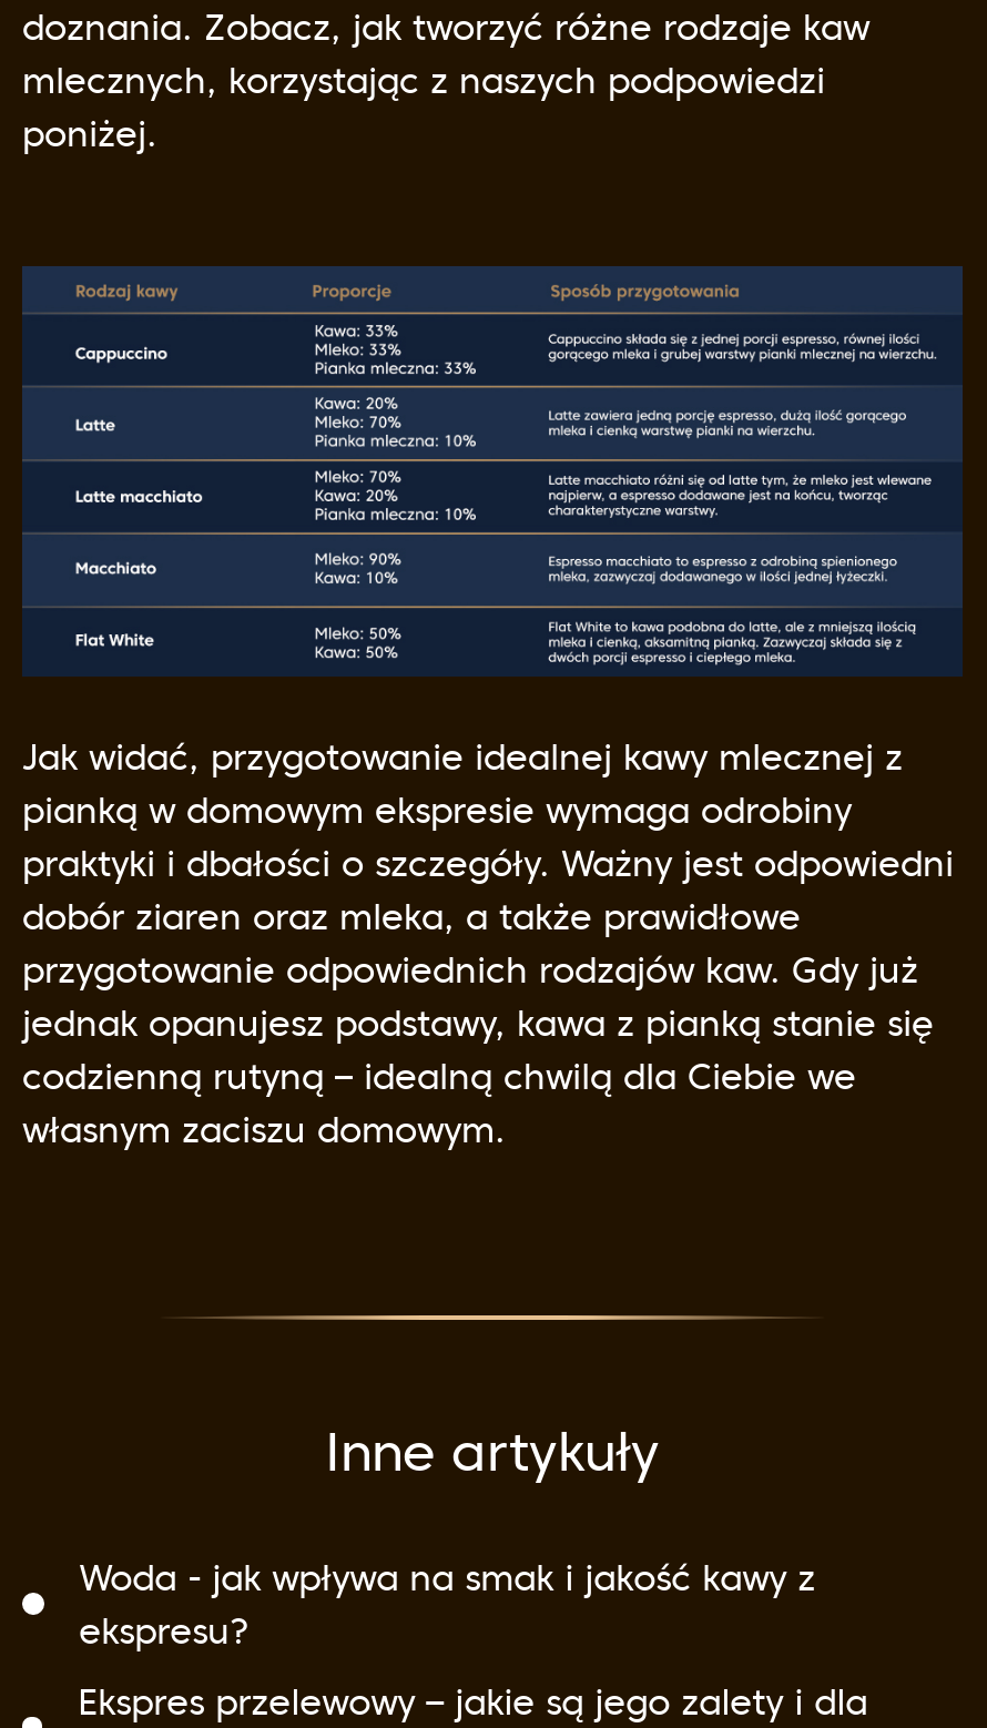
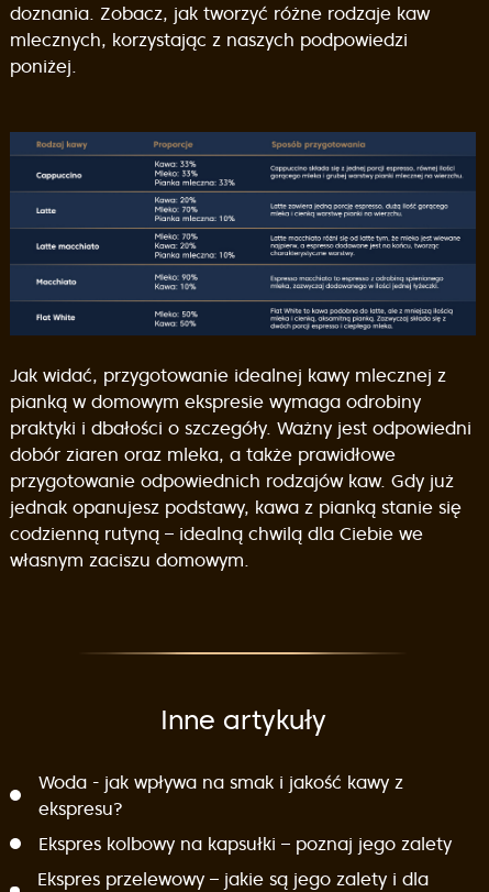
+ Ekspres kolbowy na kapsułki – poznaj jego zalety
